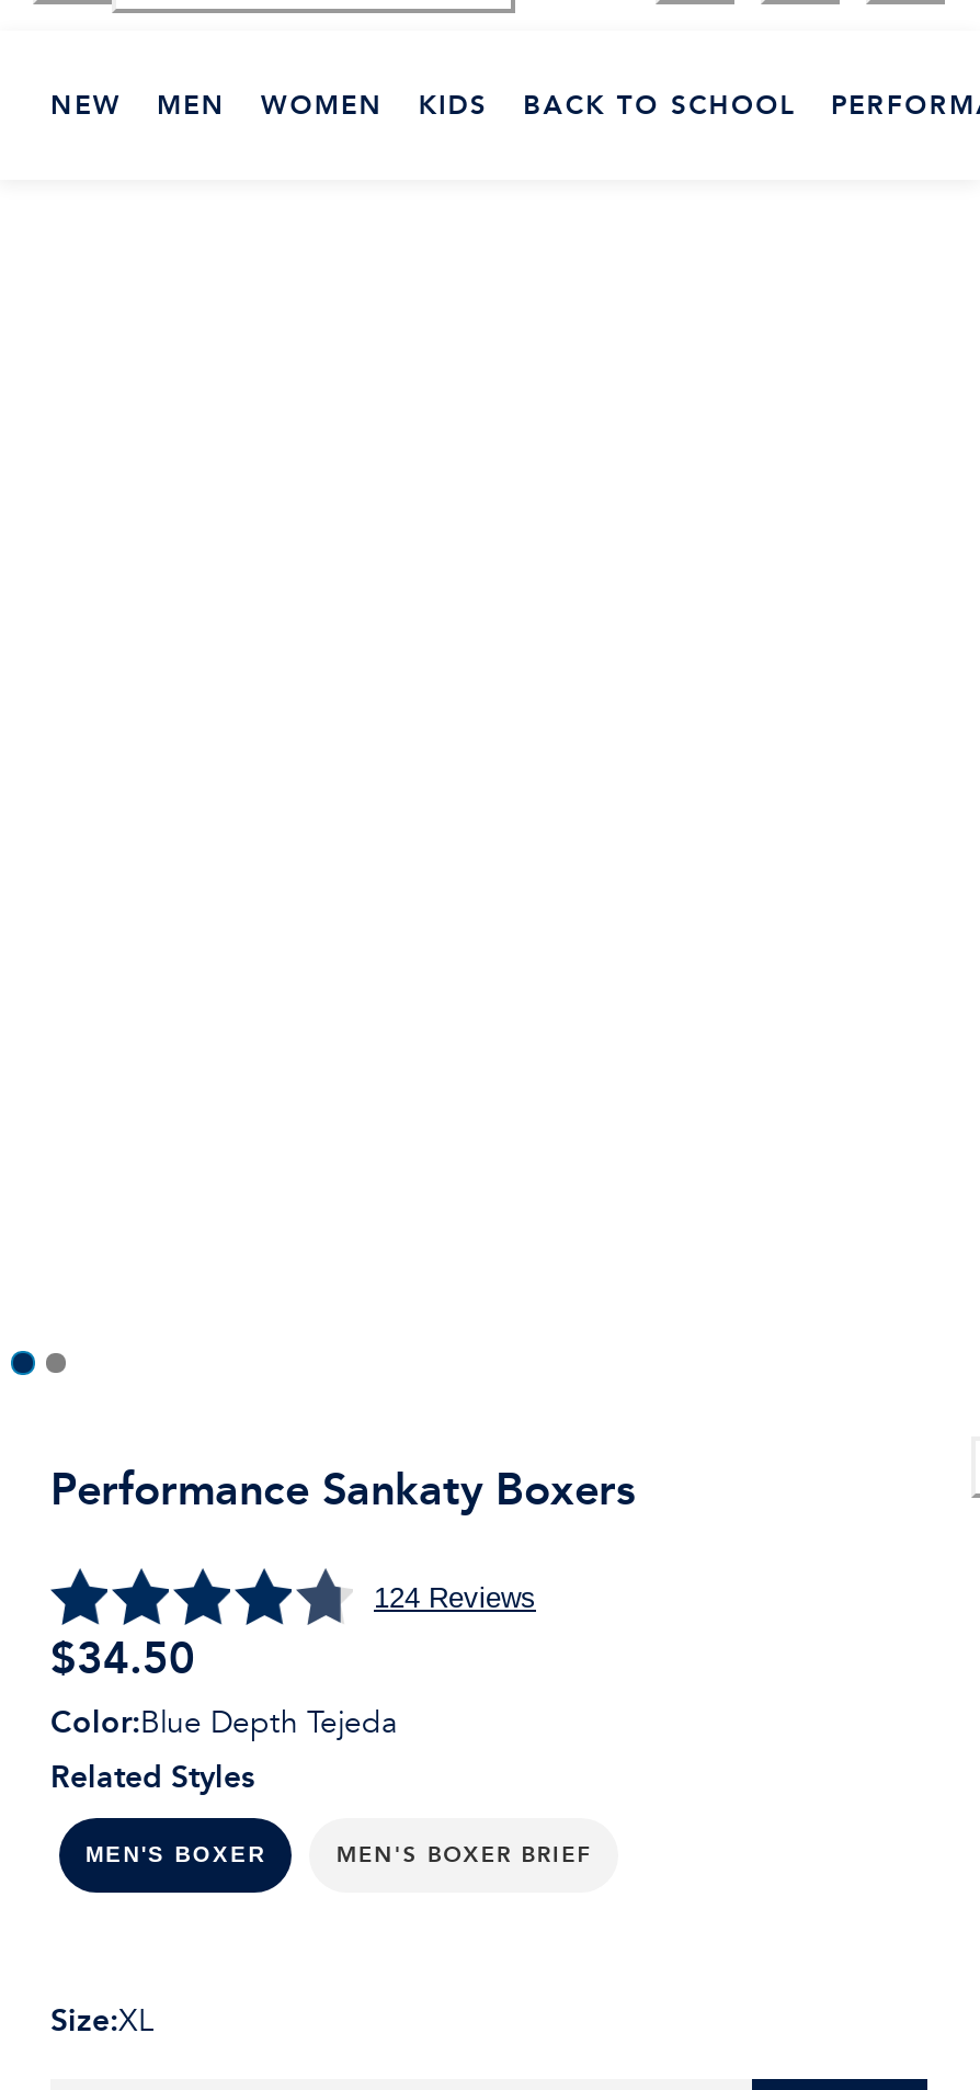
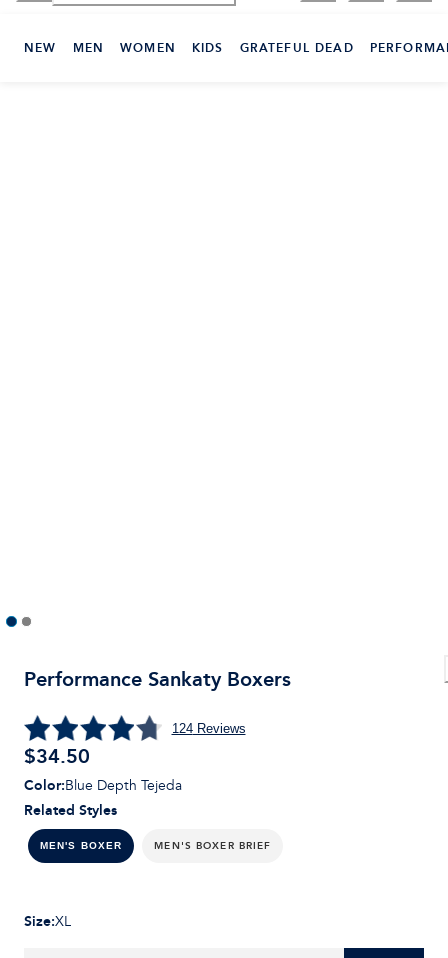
- BACK TO SCHOOL
+ GRATEFUL DEAD
